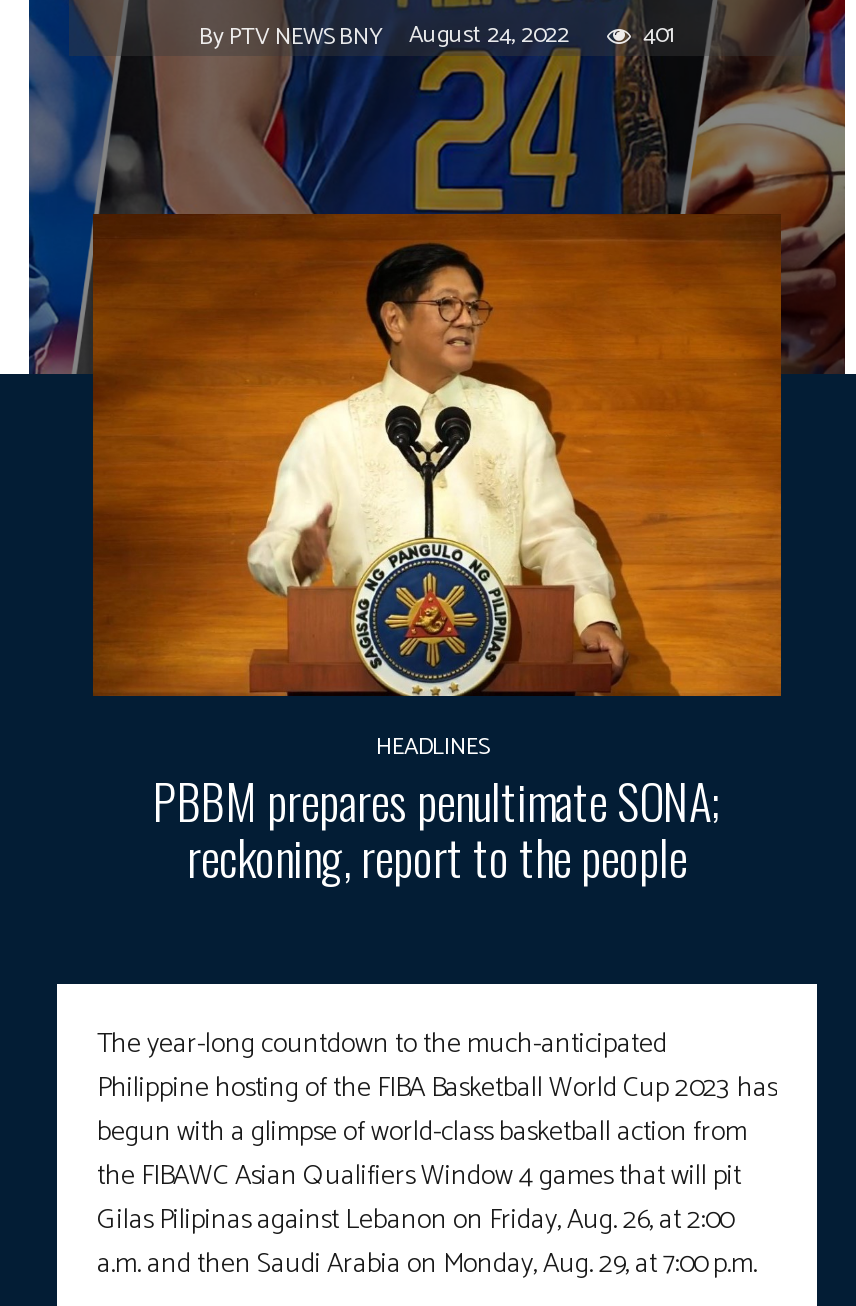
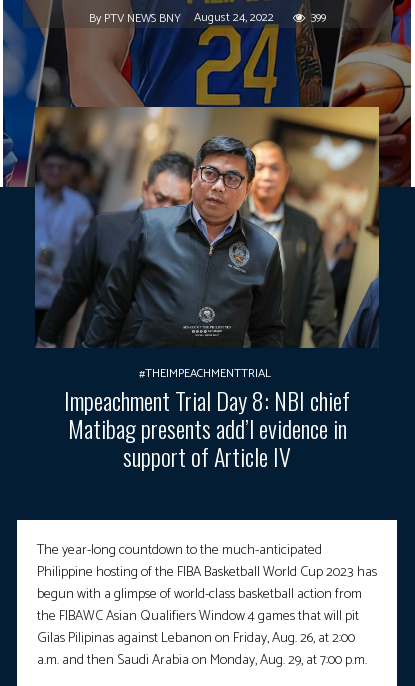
- By PTV NEWS BNY August 24, 2022 401
+ By PTV NEWS BNY August 24, 2022 399

- [image]
- HEADLINES
- PBBM prepares penultimate SONA;
- reckoning, report to the people
+ [image]
+ #THEIMPEACHMENTTRIAL
+ Impeachment Trial Day 8: NBI chief
+ Matibag presents add’l evidence in
+ support of Article IV
